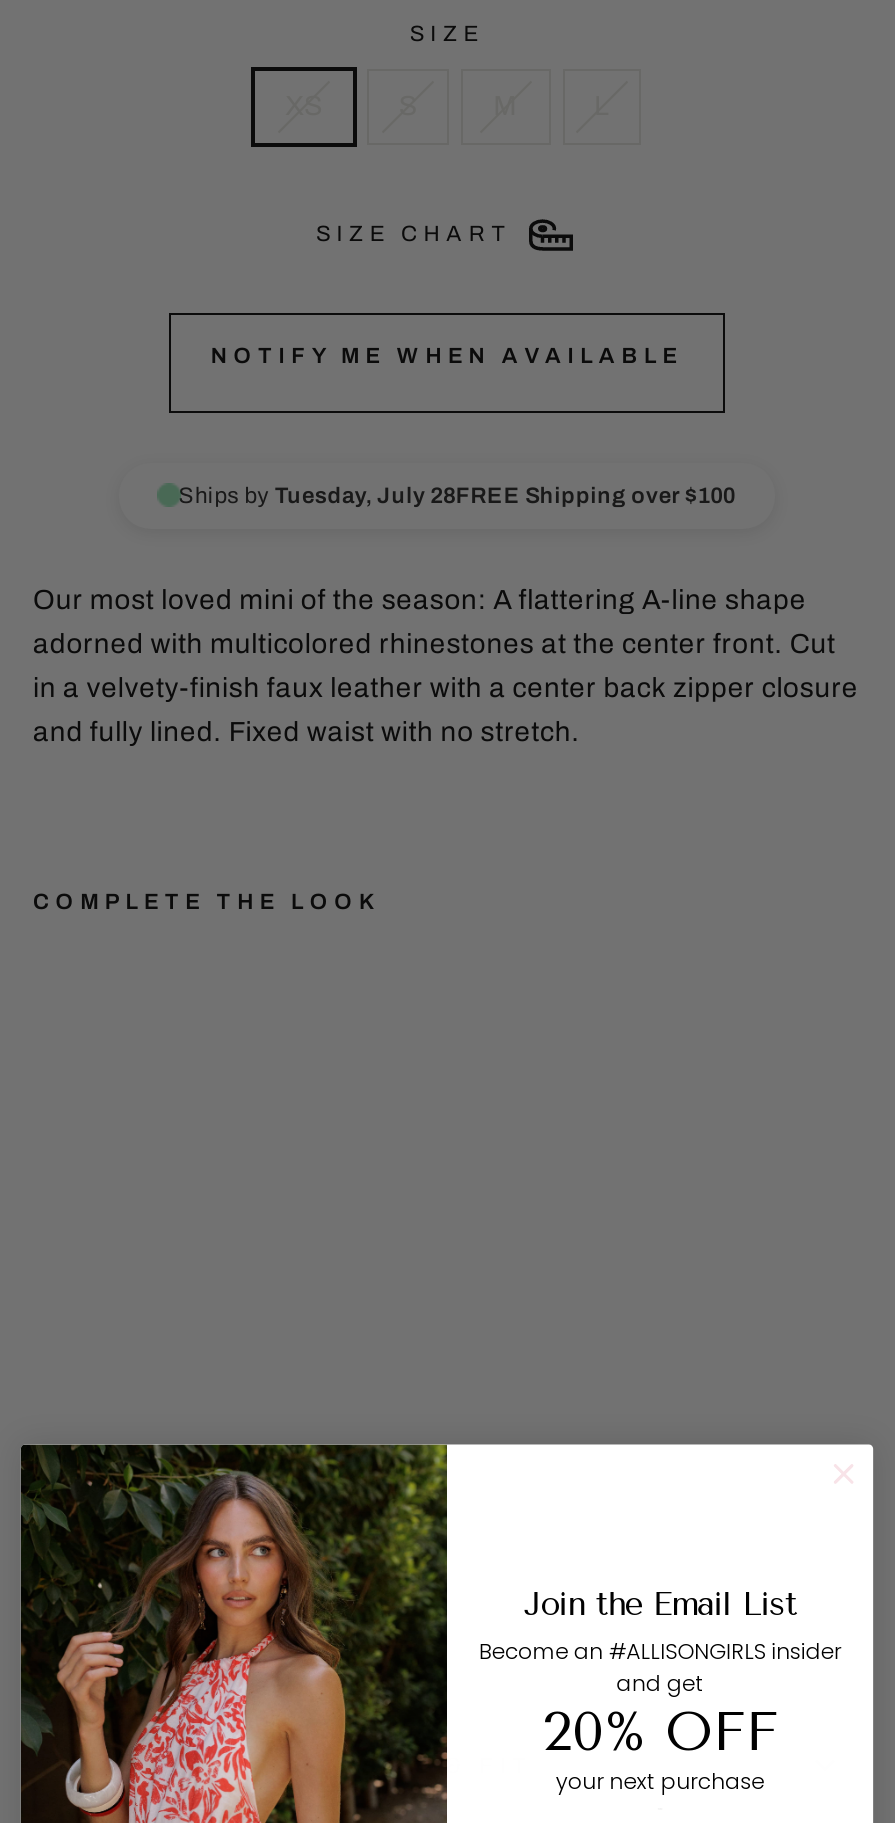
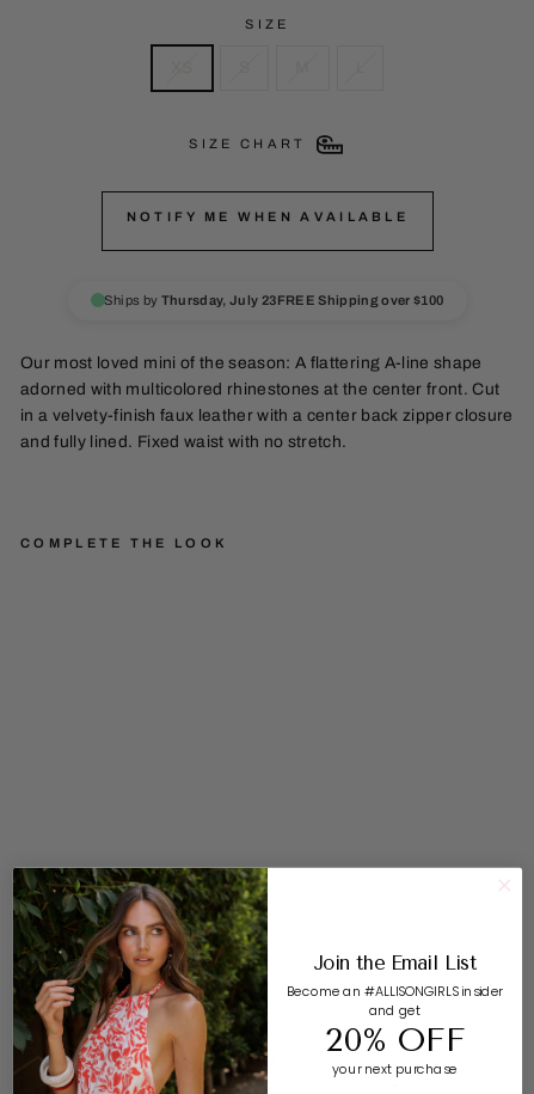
- Ships by Tuesday, July 28FREE Shipping over $100
+ Ships by Thursday, July 23FREE Shipping over $100
